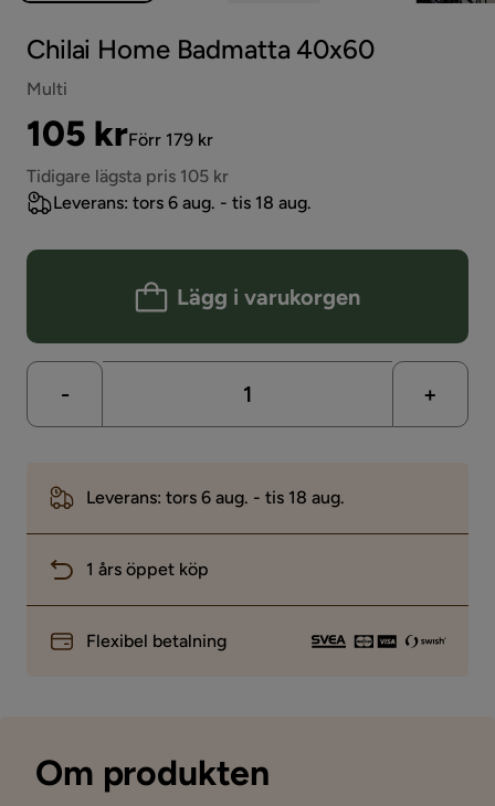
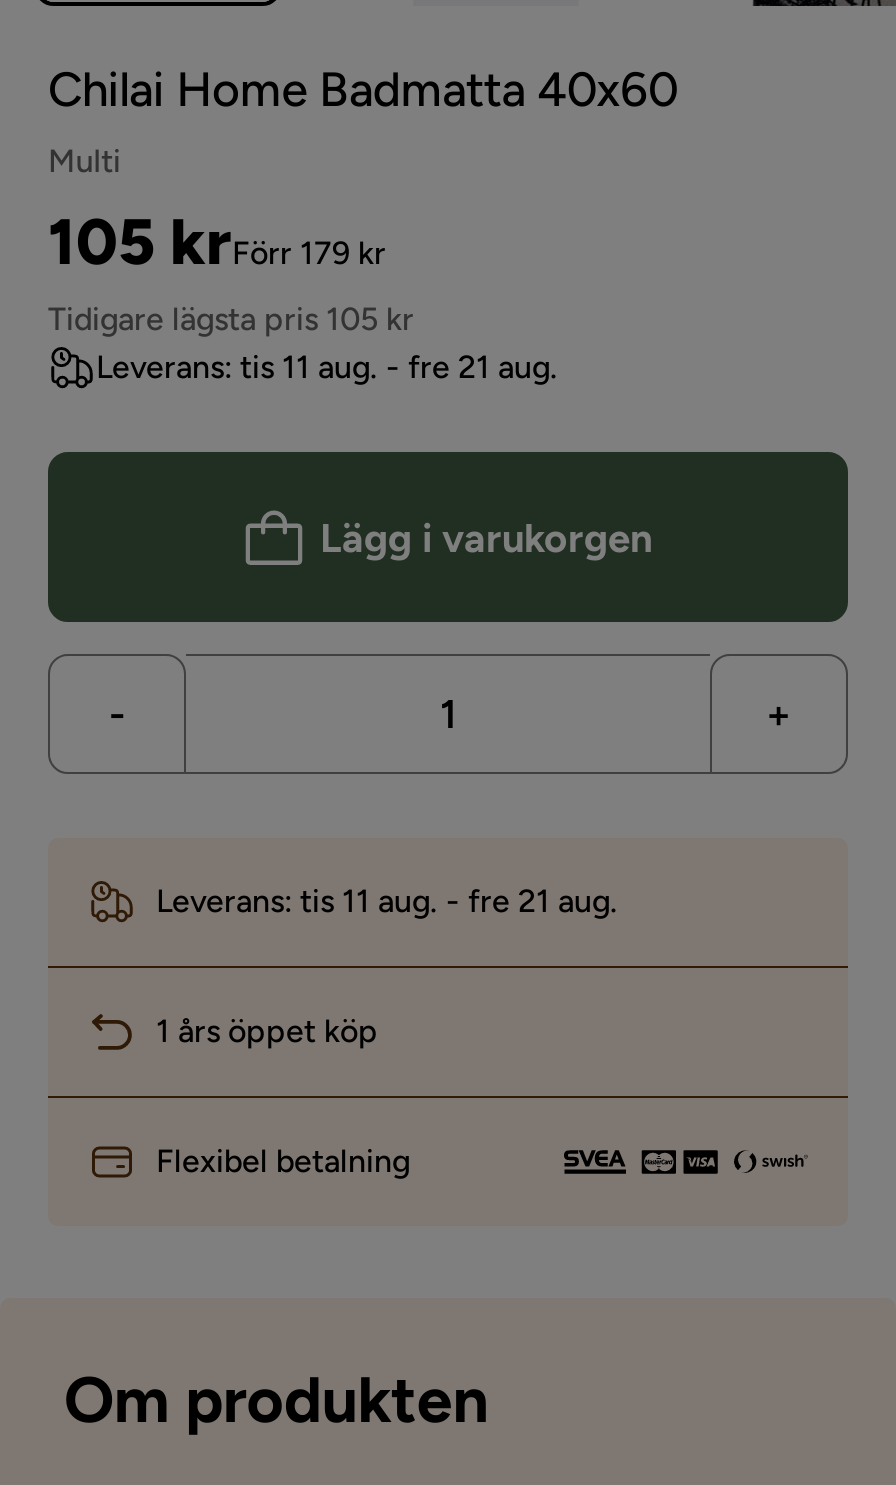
- Leverans: tors 6 aug. - tis 18 aug.
+ Leverans: tis 11 aug. - fre 21 aug.

- Leverans: tors 6 aug. - tis 18 aug.
+ Leverans: tis 11 aug. - fre 21 aug.
